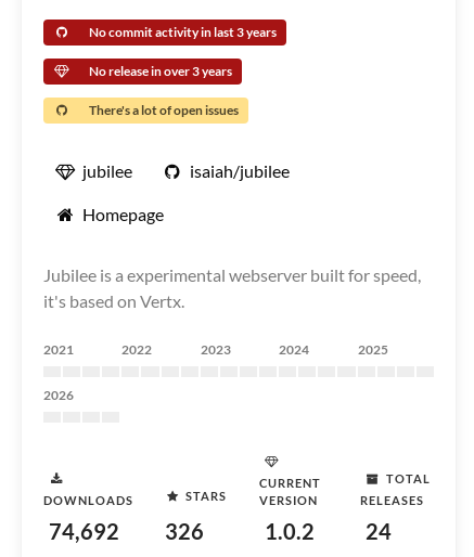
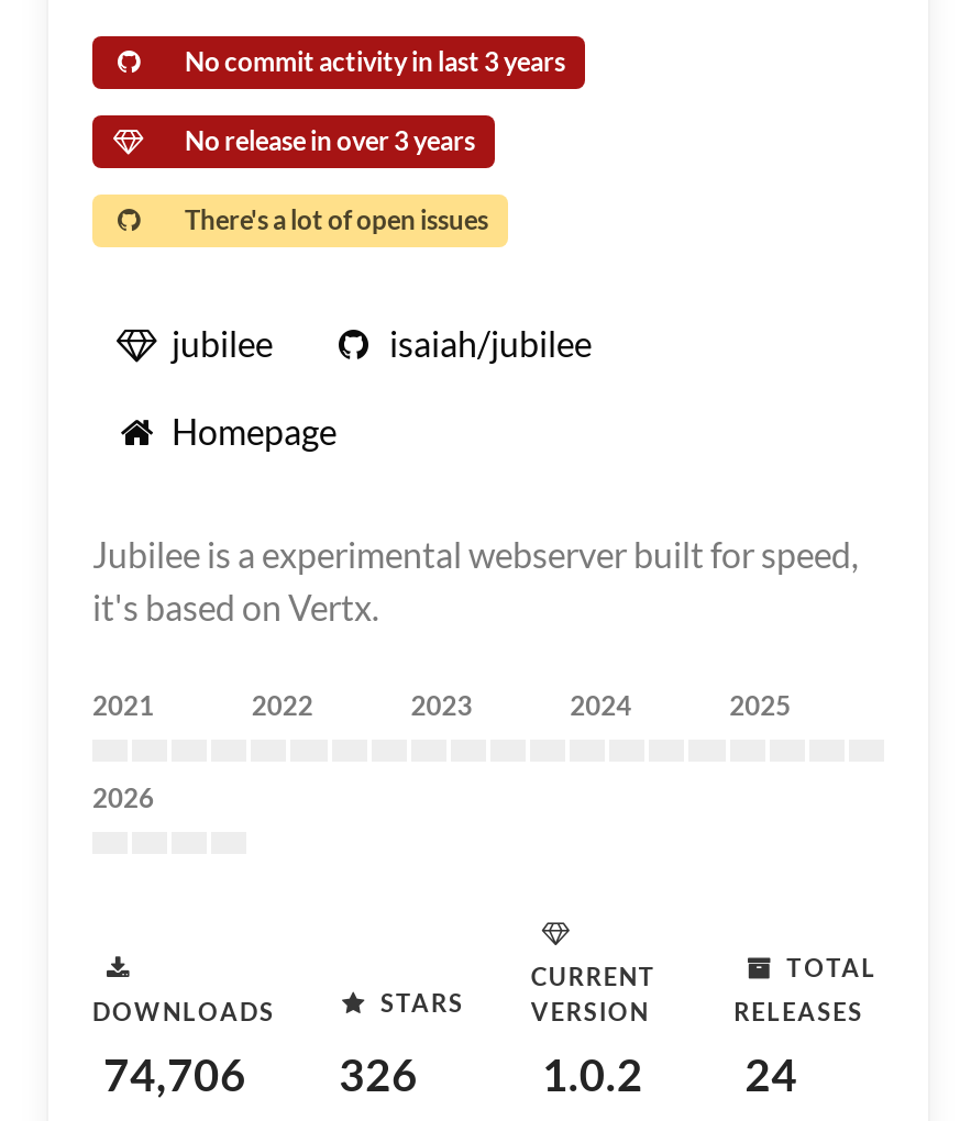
- 74,692 326
+ 74,706 326
